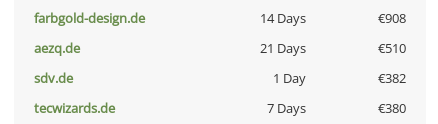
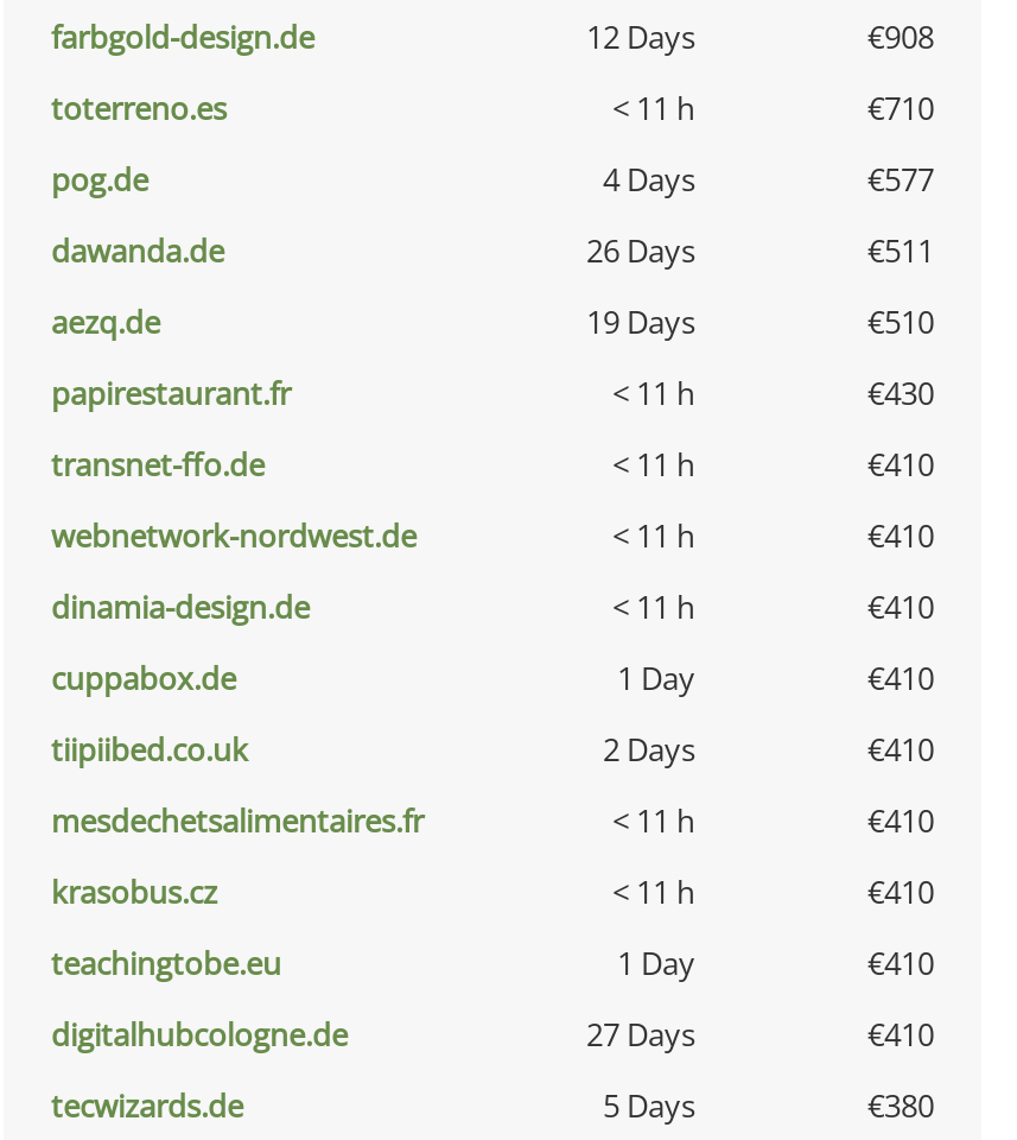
- 14 Days
+ 12 Days

+ toterreno.es
+ < 11 h
+ €710
+ pog.de
+ 4 Days
+ €577
+ dawanda.de
+ 26 Days
+ €511

- 21 Days
+ 19 Days

- sdv.de
+ papirestaurant.fr
+ < 11 h
+ €430
+ transnet-ffo.de
+ < 11 h
+ €410
+ webnetwork-nordwest.de
+ < 11 h
+ €410
+ dinamia-design.de
+ < 11 h
+ €410
+ cuppabox.de

- €382
+ €410
+ tiipiibed.co.uk
+ 2 Days
+ €410
+ mesdechetsalimentaires.fr
+ < 11 h
+ €410
+ krasobus.cz
+ < 11 h
+ €410
+ teachingtobe.eu
+ 1 Day
+ €410
+ digitalhubcologne.de
+ 27 Days
+ €410

- 7 Days
+ 5 Days
